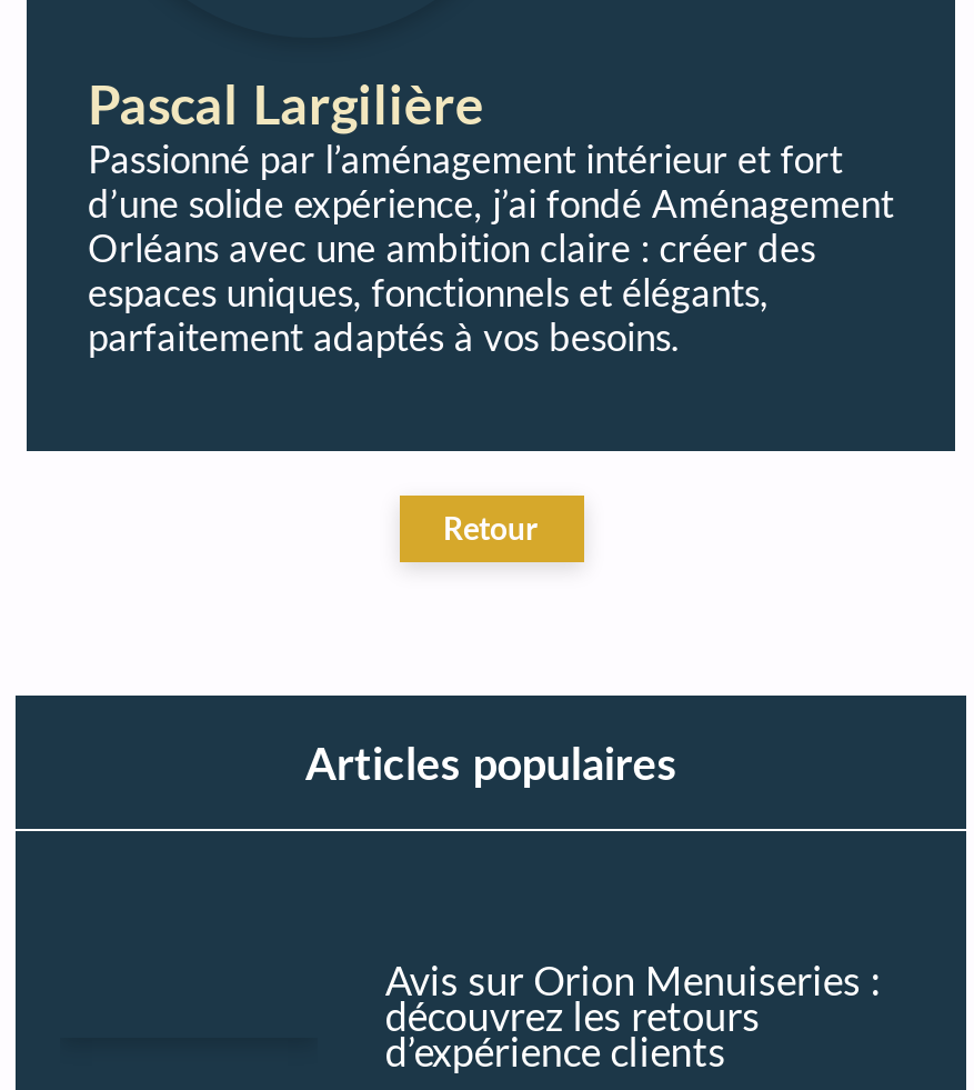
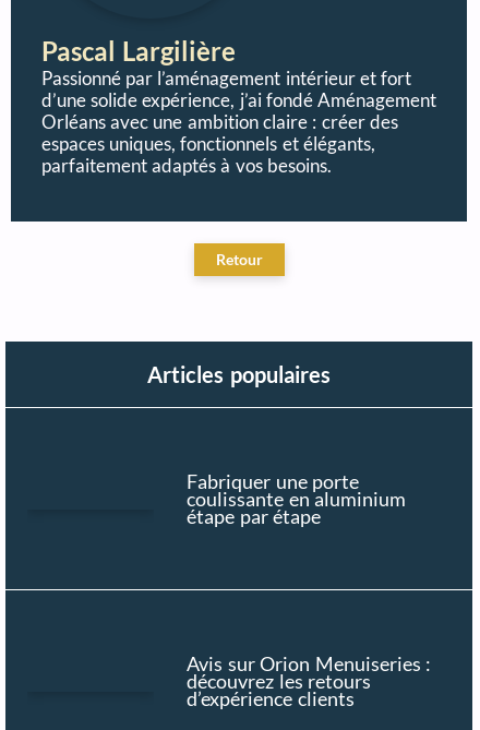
+ Fabriquer une porte
+ coulissante en aluminium
+ étape par étape
